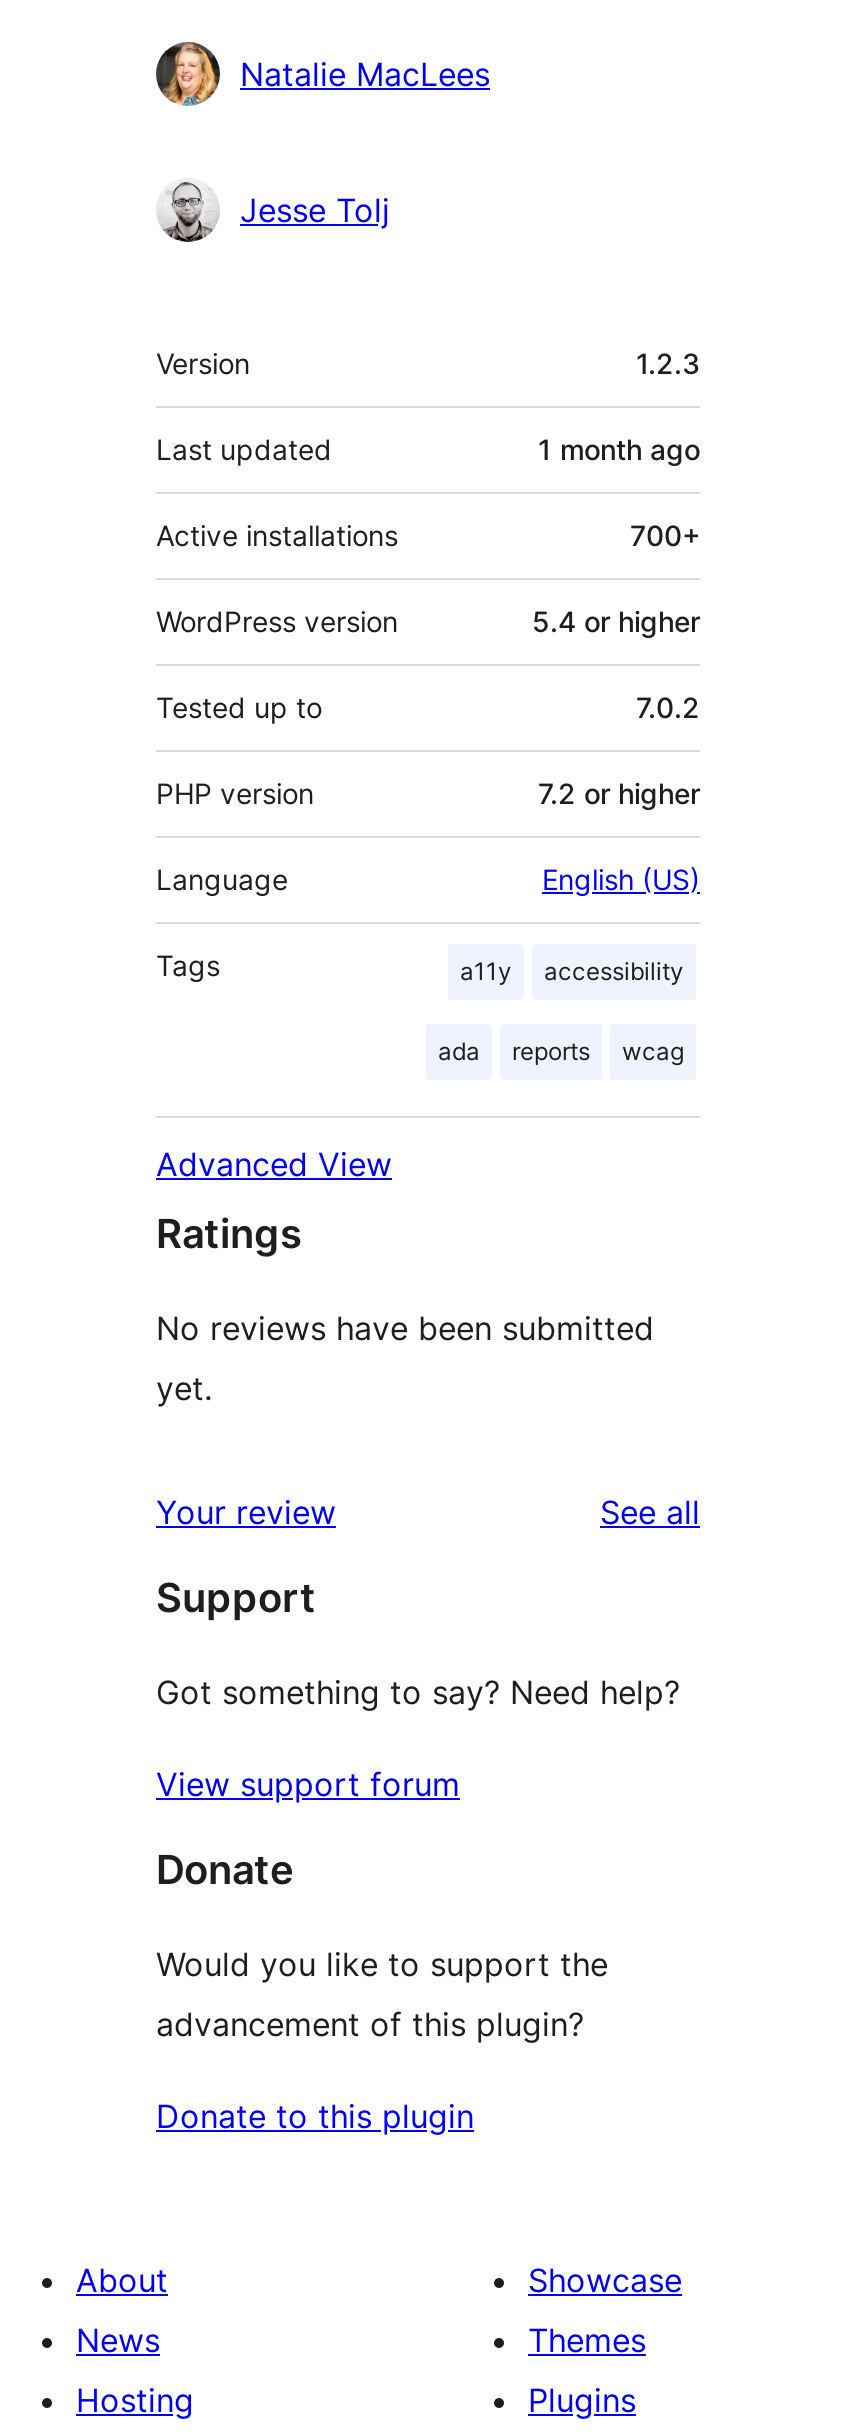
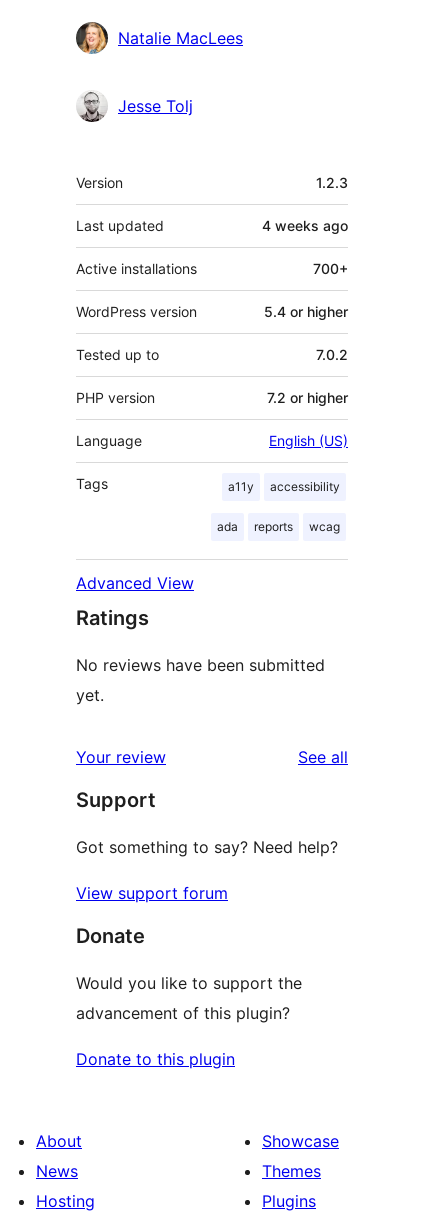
- 1 month ago
+ 4 weeks ago
